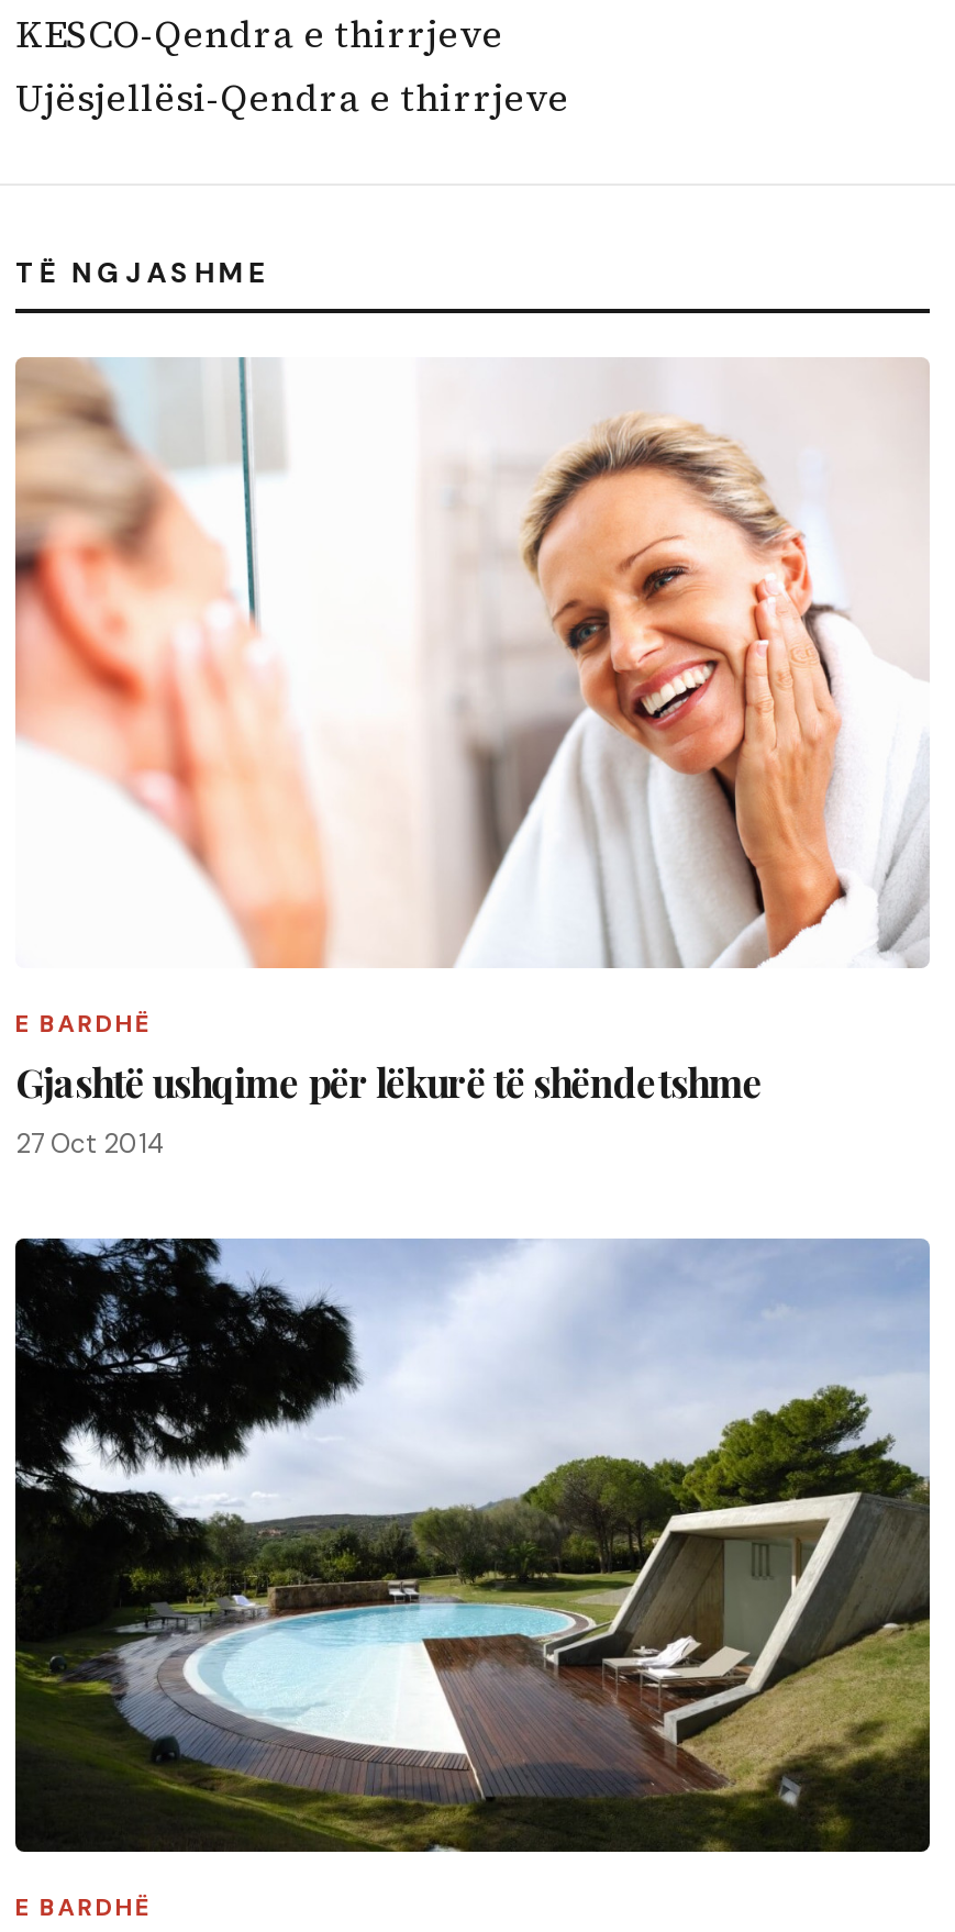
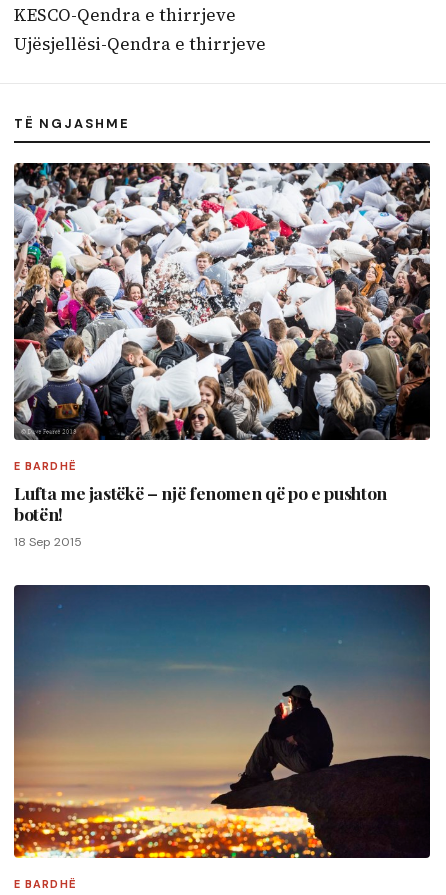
- [image]
+ [image]

- Gjashtë ushqime për lëkurë të shëndetshme
- 27 Oct 2014
+ Lufta me jastëkë – një fenomen që po e pushton
+ botën!
+ 18 Sep 2015

- [image]
+ [image]
